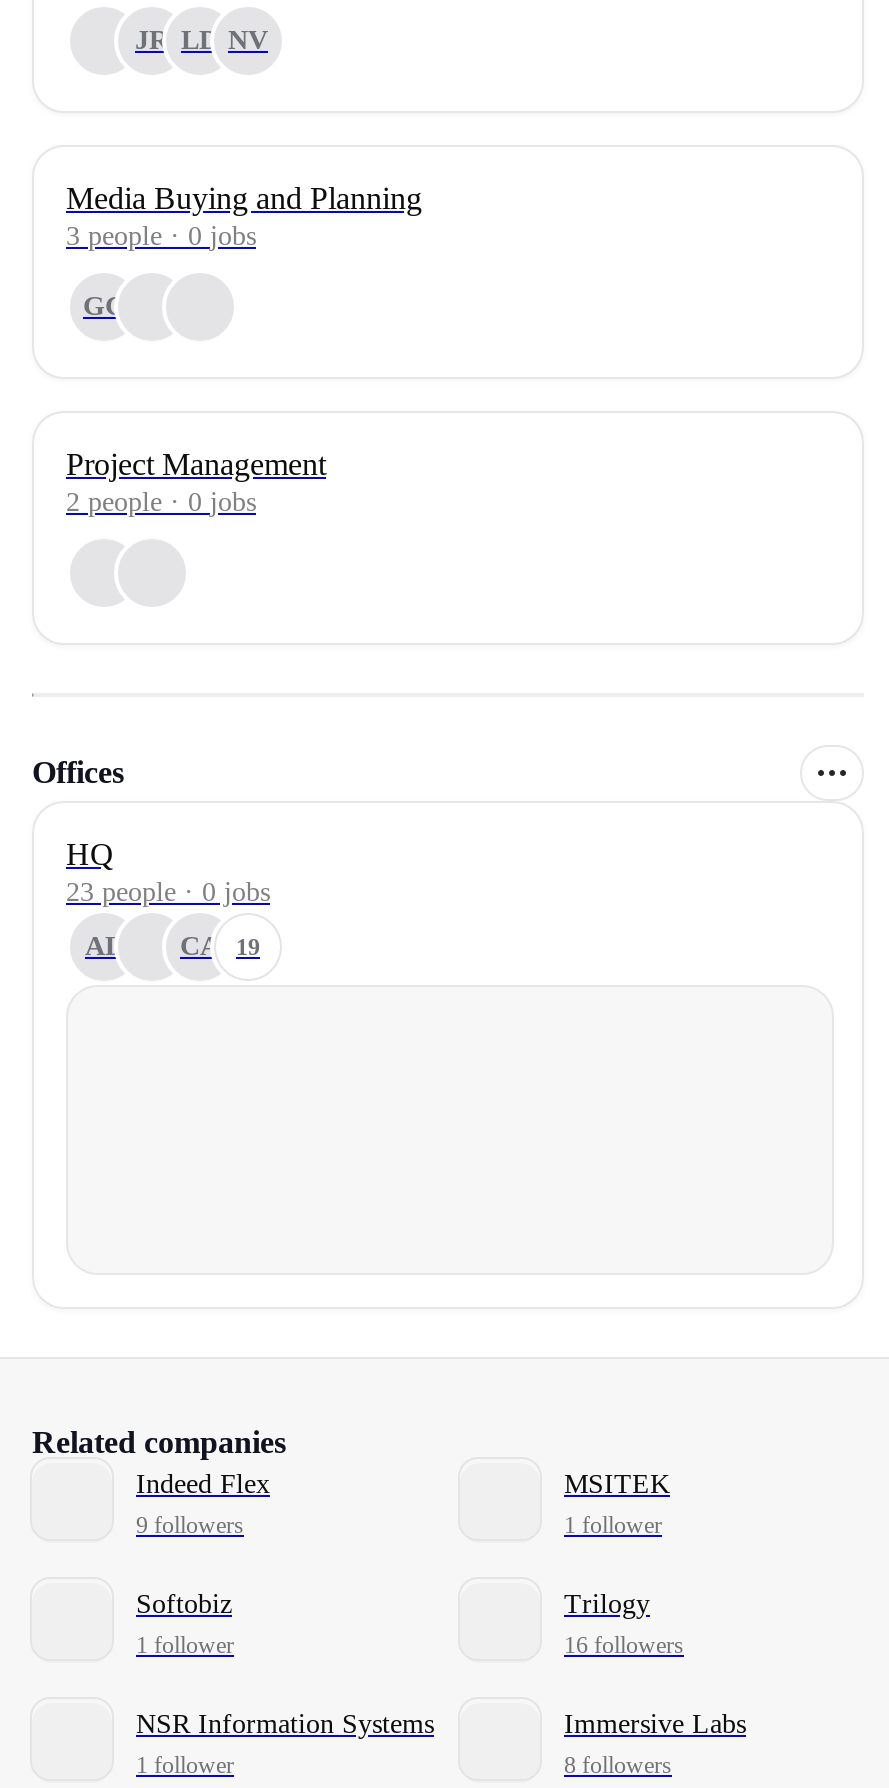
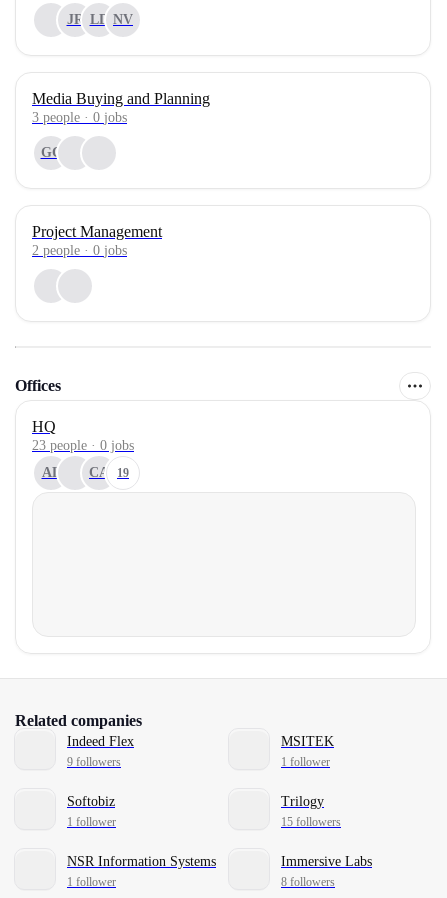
- 16 followers
+ 15 followers
